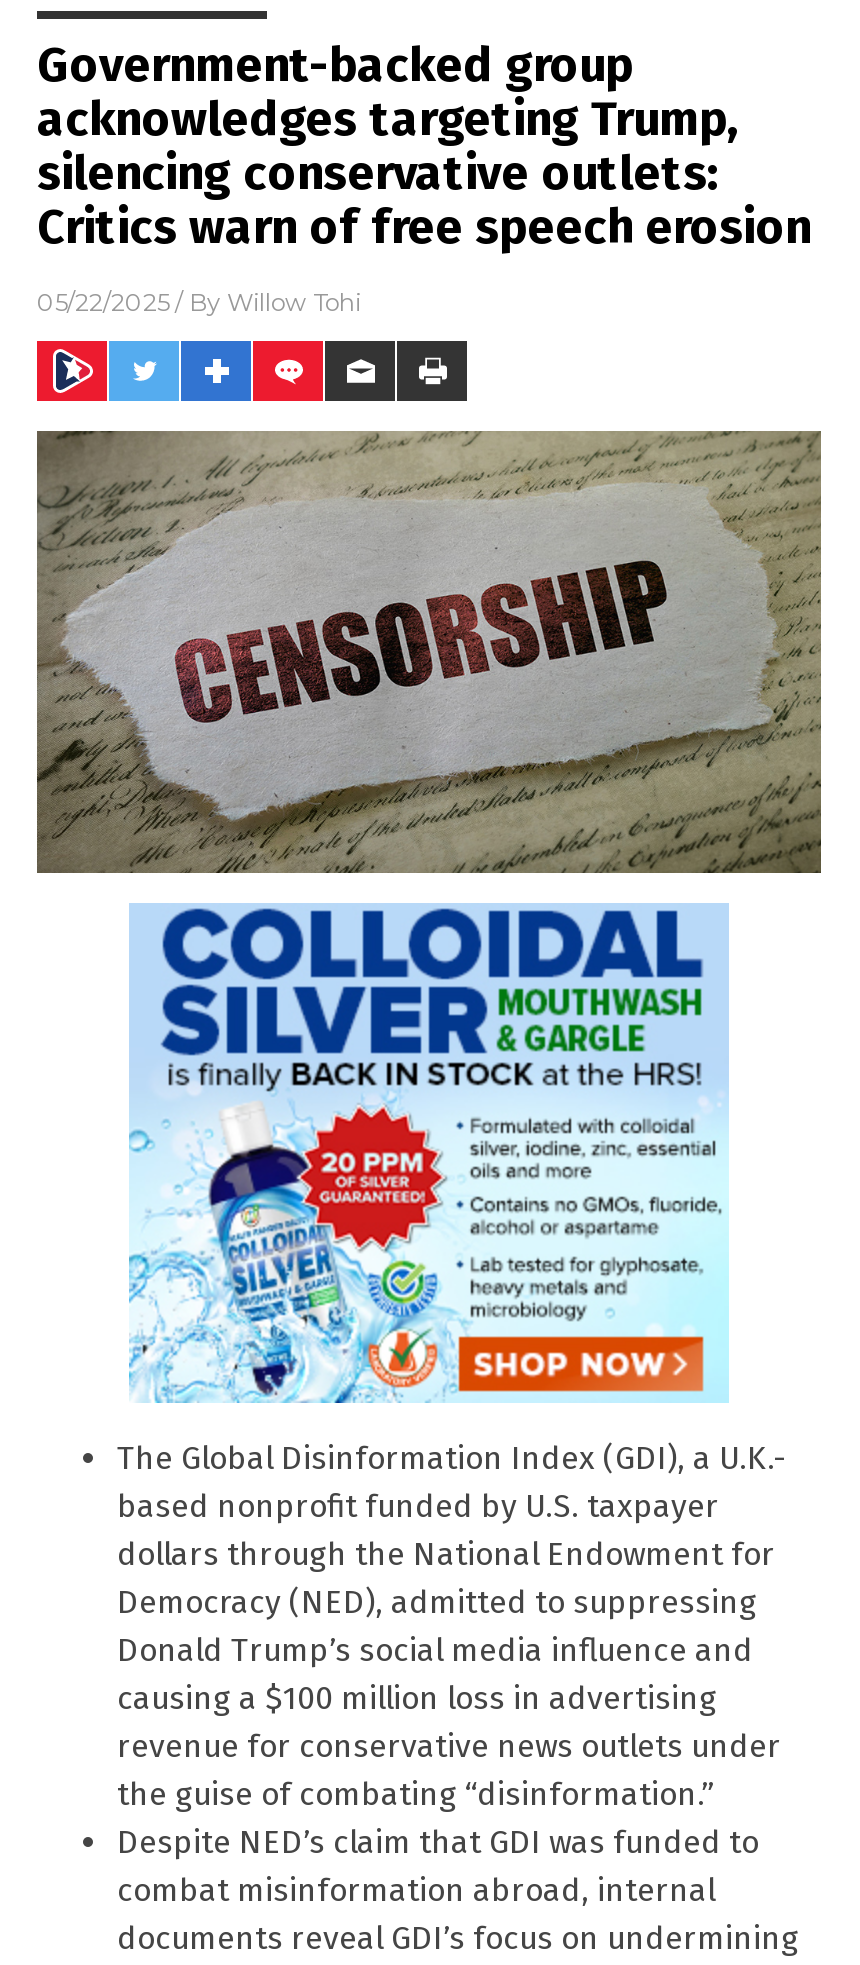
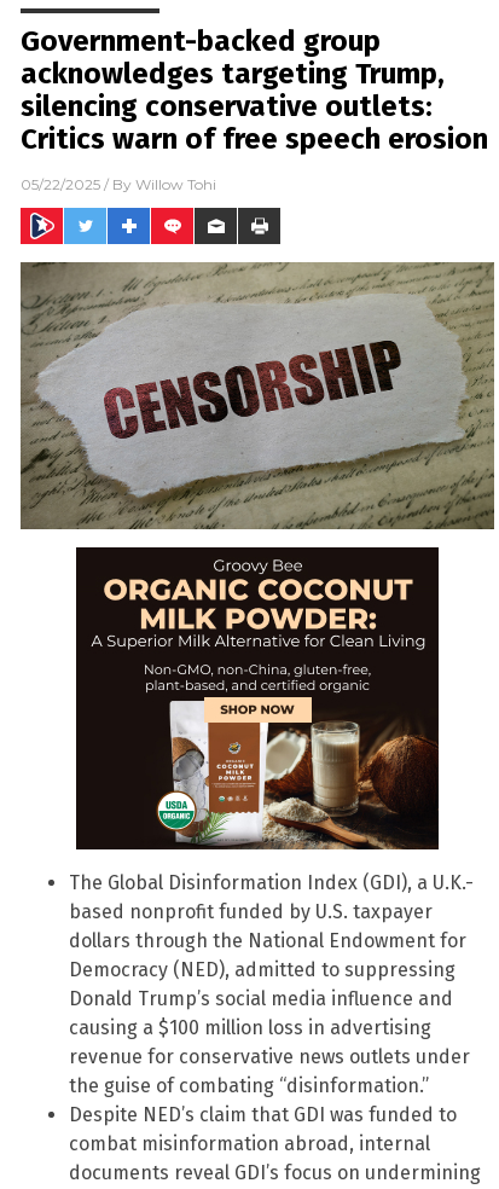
- [image]
+ [image]
